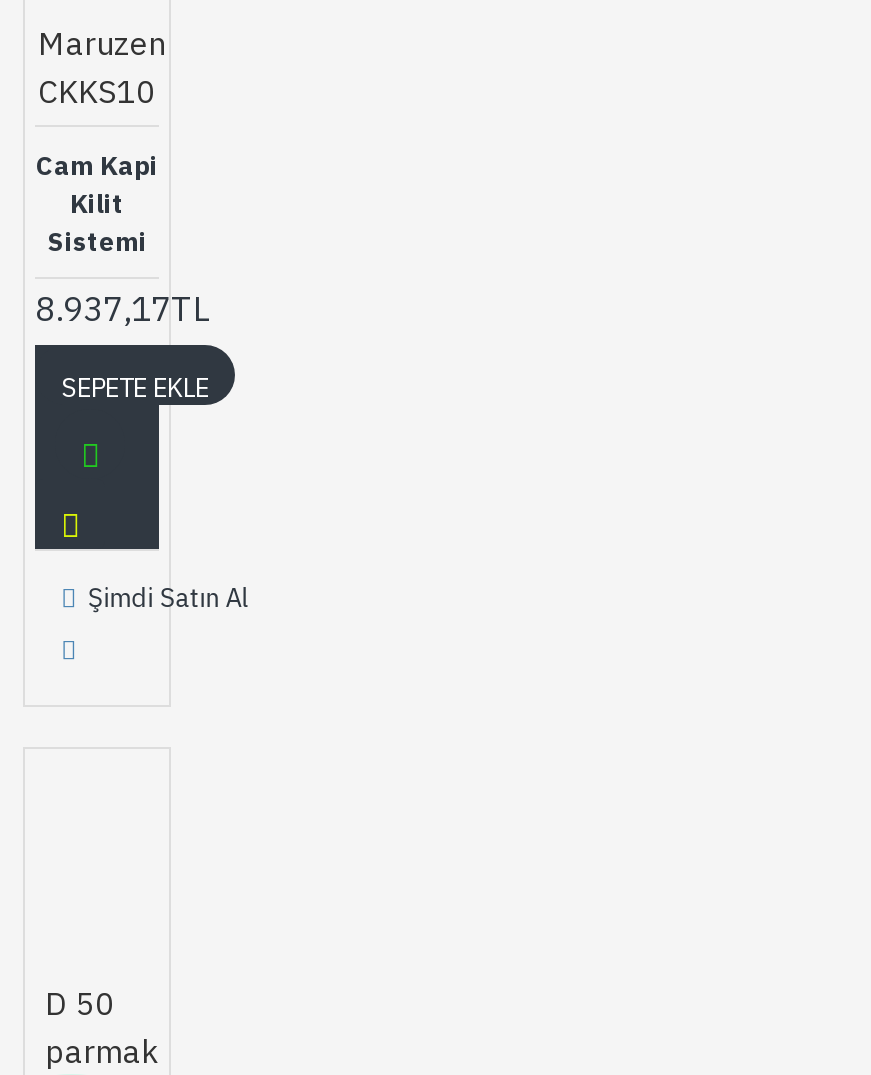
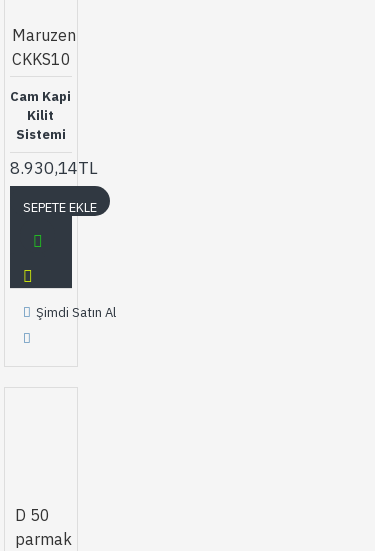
- 8.937,17TL
+ 8.930,14TL
